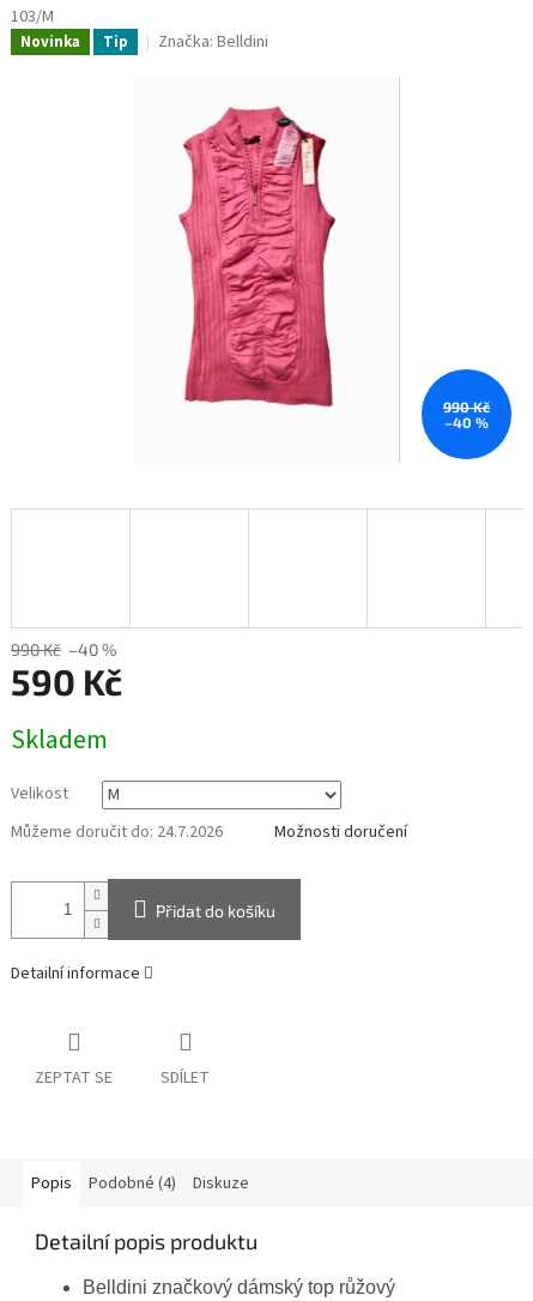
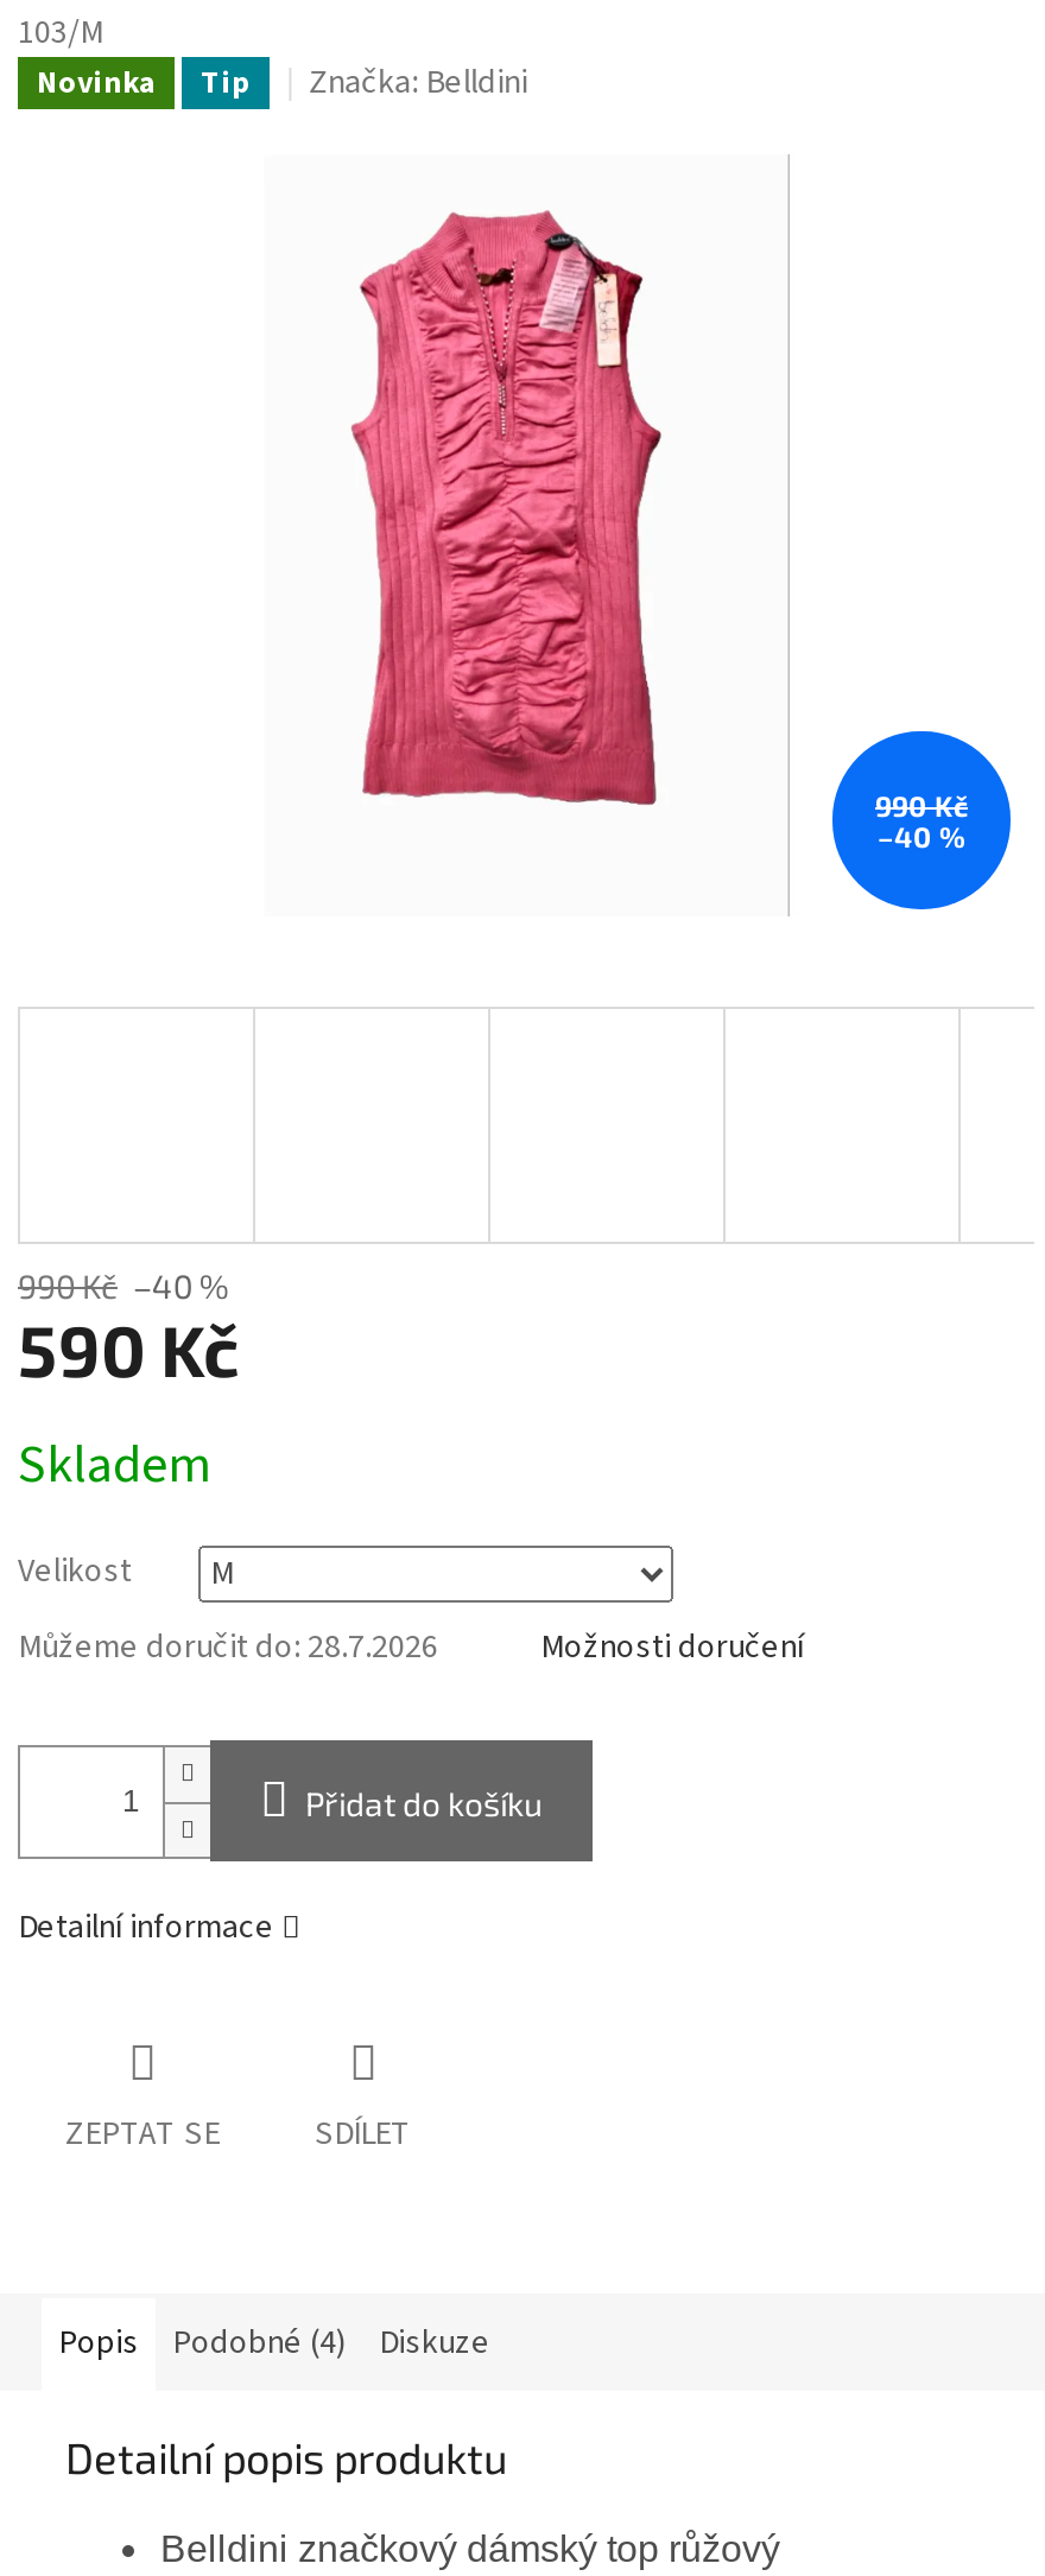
- Můžeme doručit do: 24.7.2026
+ Můžeme doručit do: 28.7.2026
